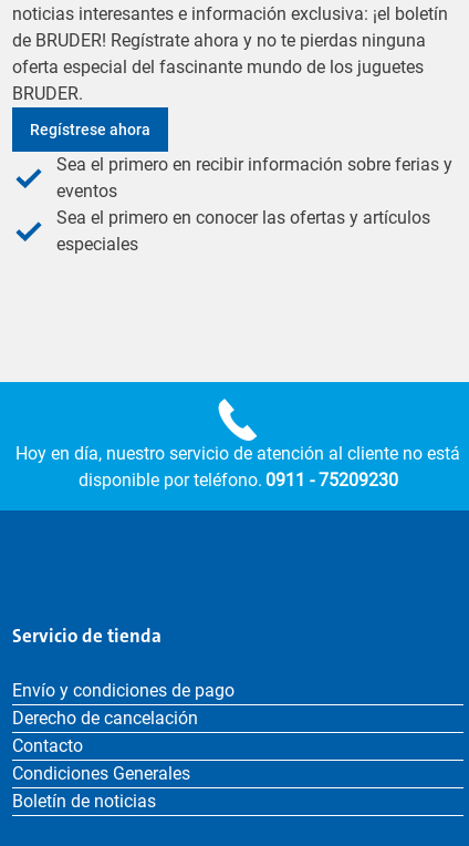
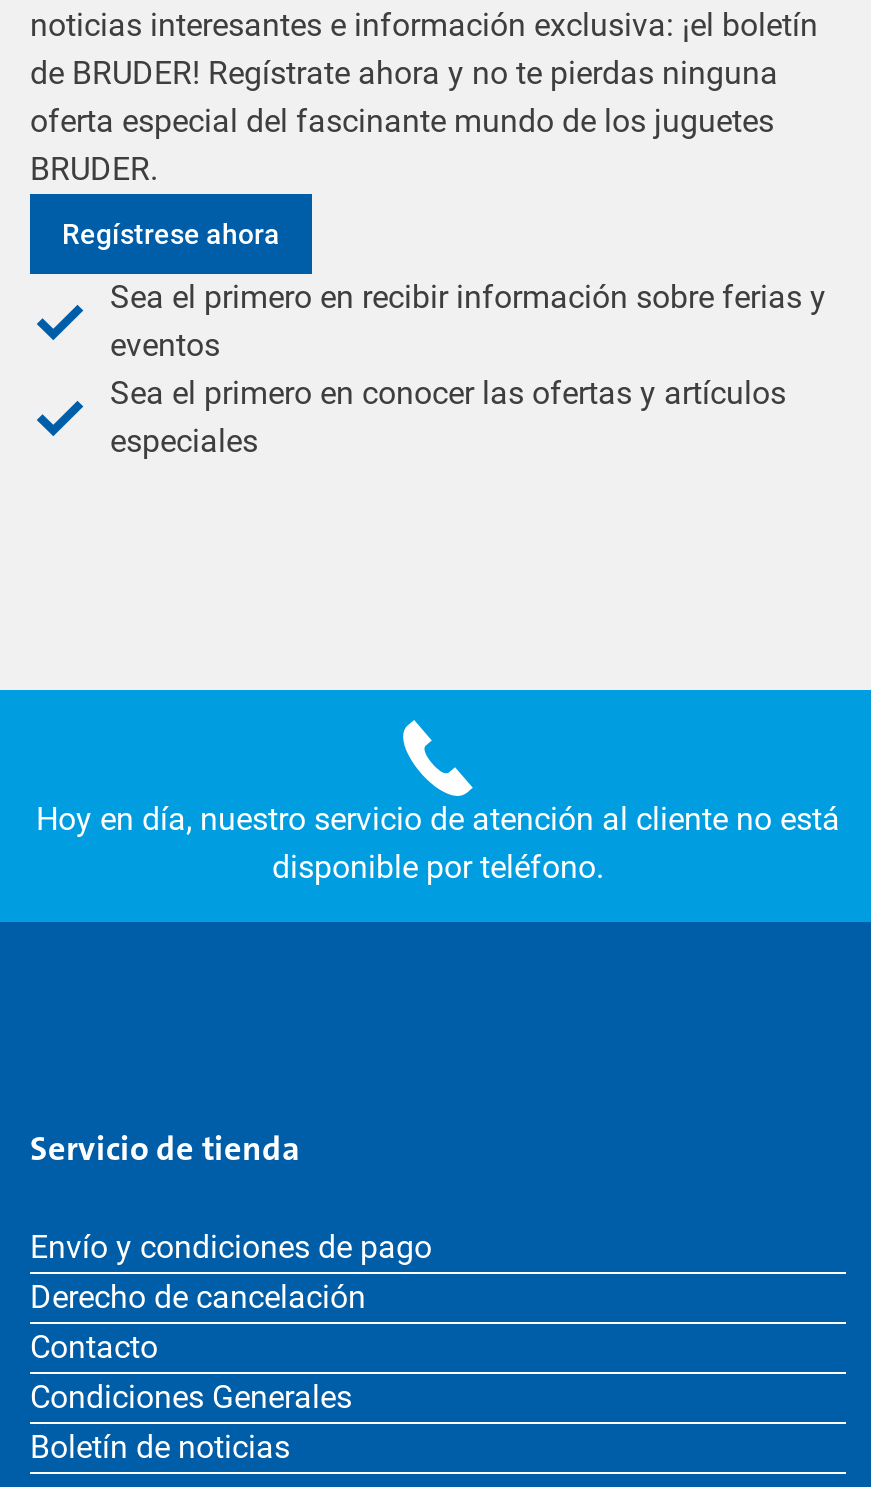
- disponible por teléfono. 0911 - 75209230
+ disponible por teléfono.
